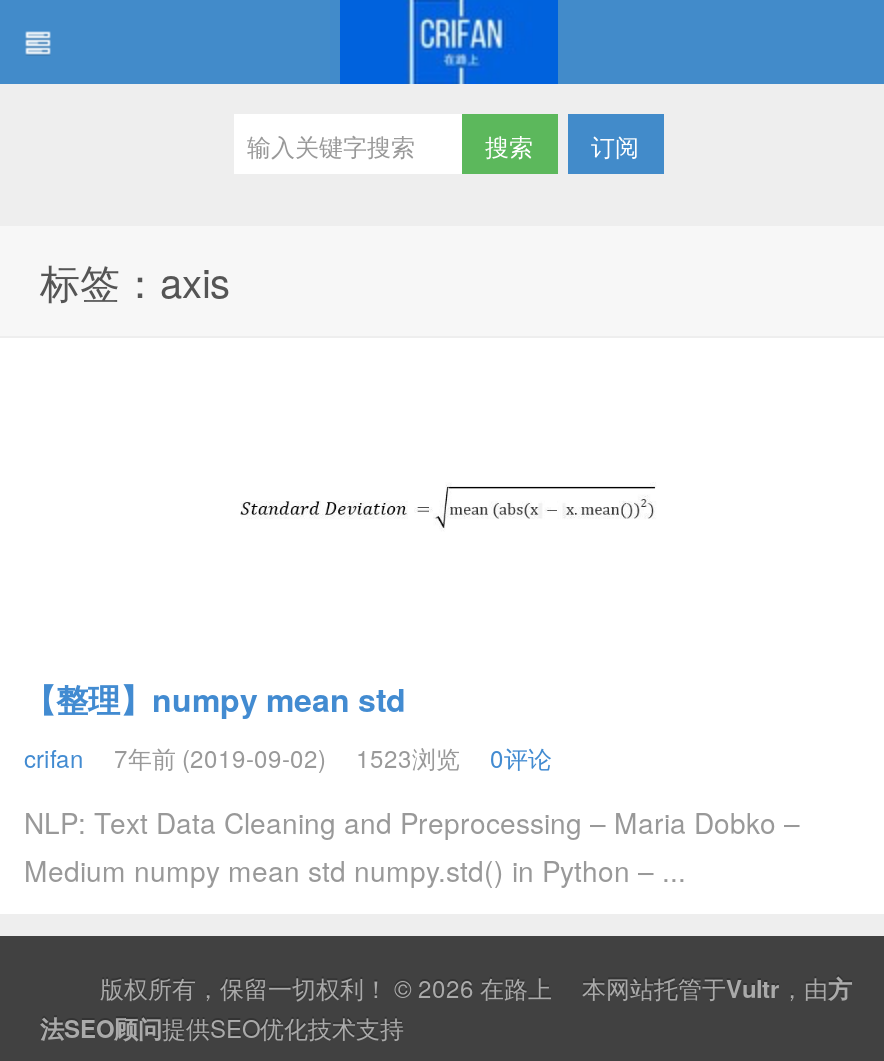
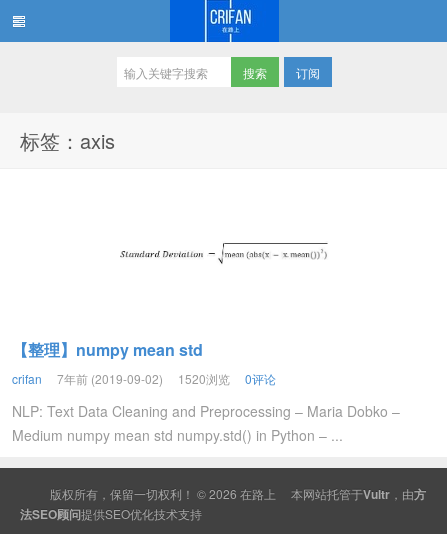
- crifan 7年前 (2019-09-02) 1523浏览 0评论
+ crifan 7年前 (2019-09-02) 1520浏览 0评论
